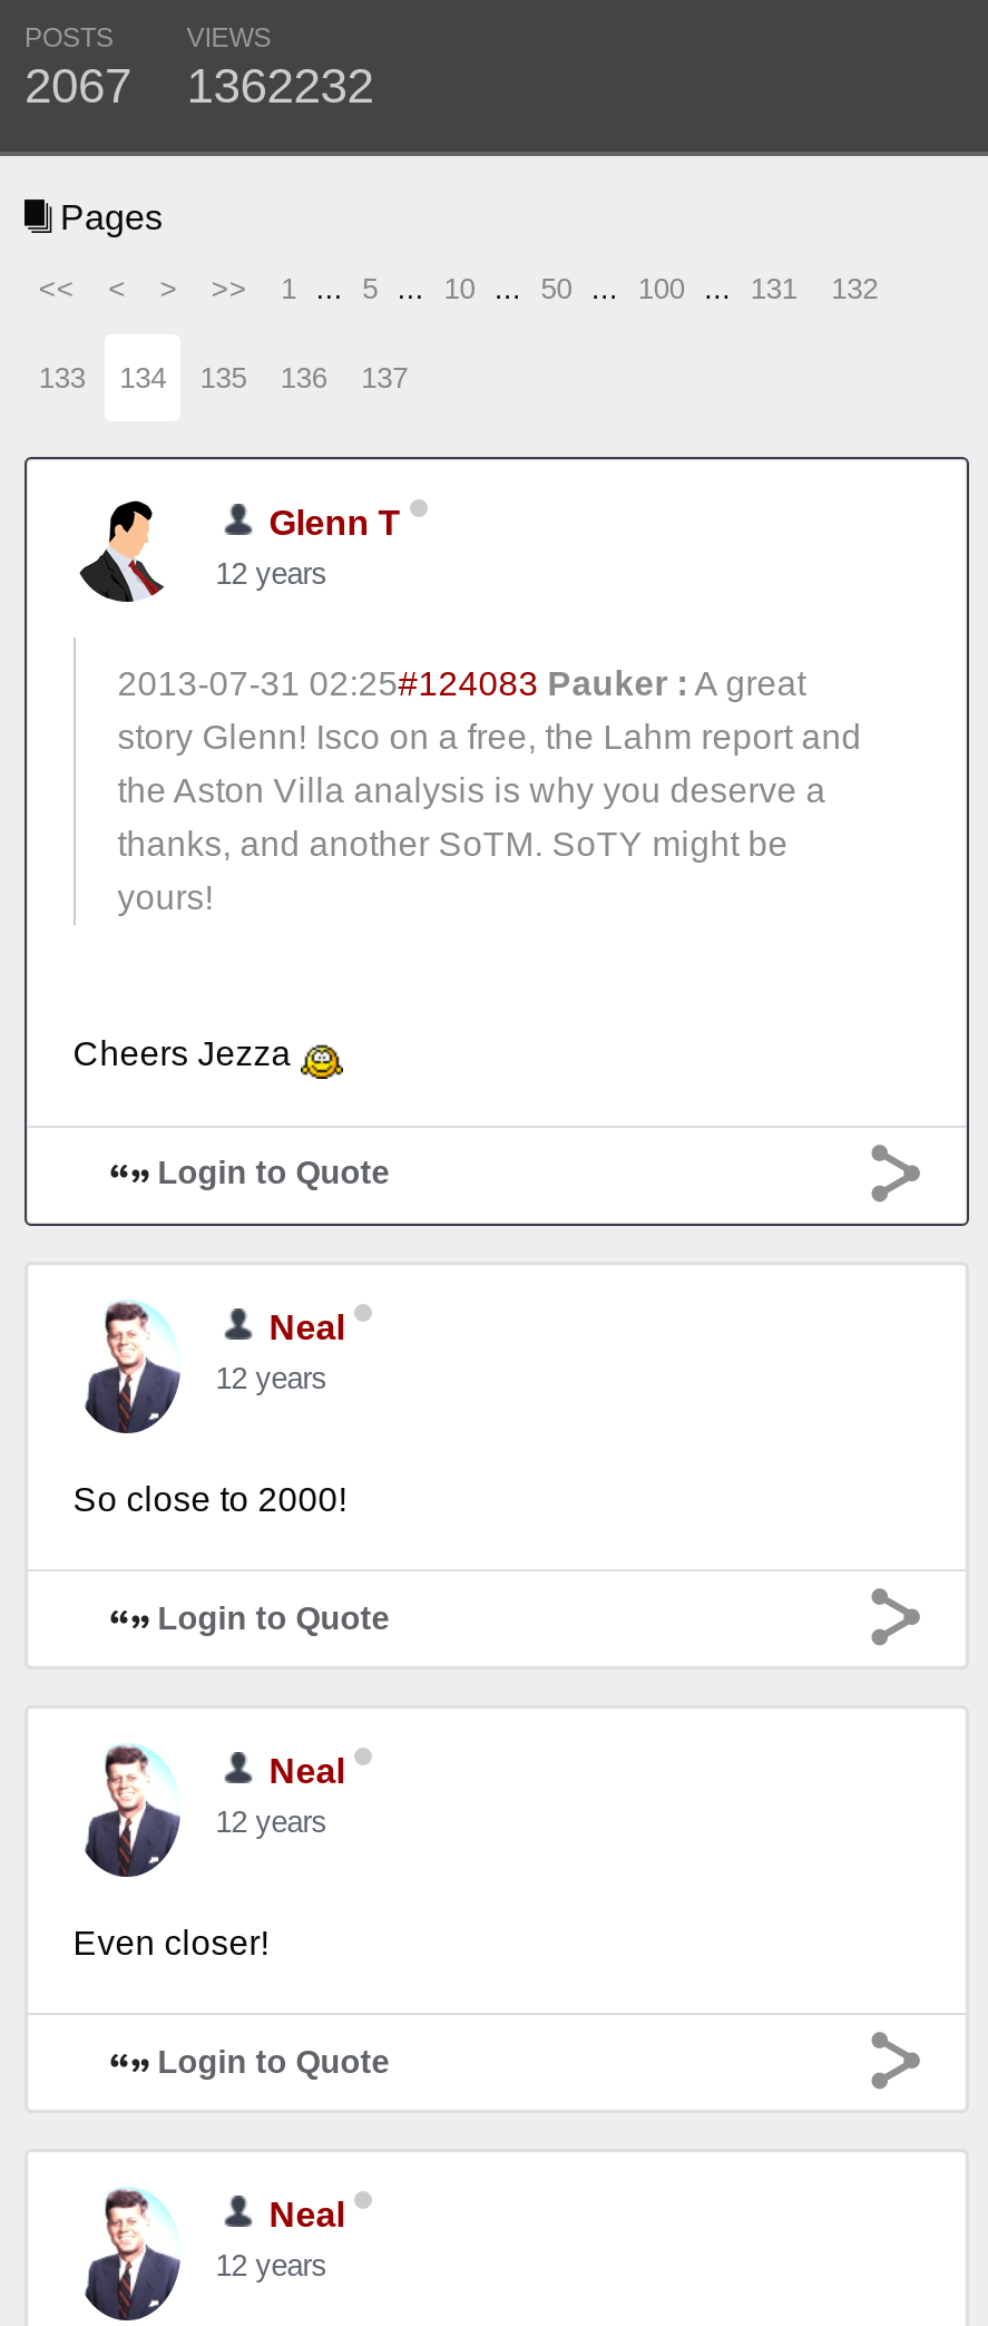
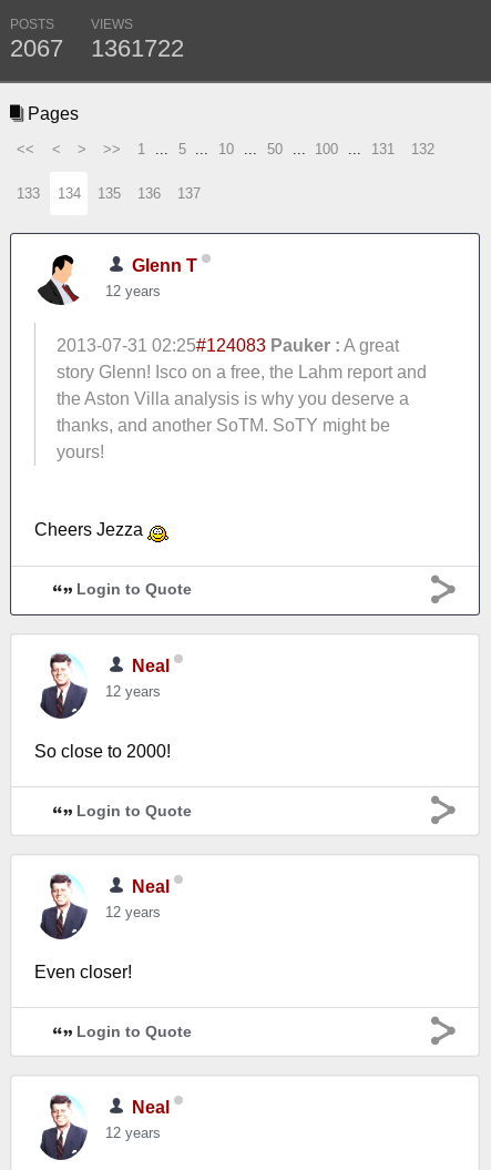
- 2067 1362232
+ 2067 1361722
